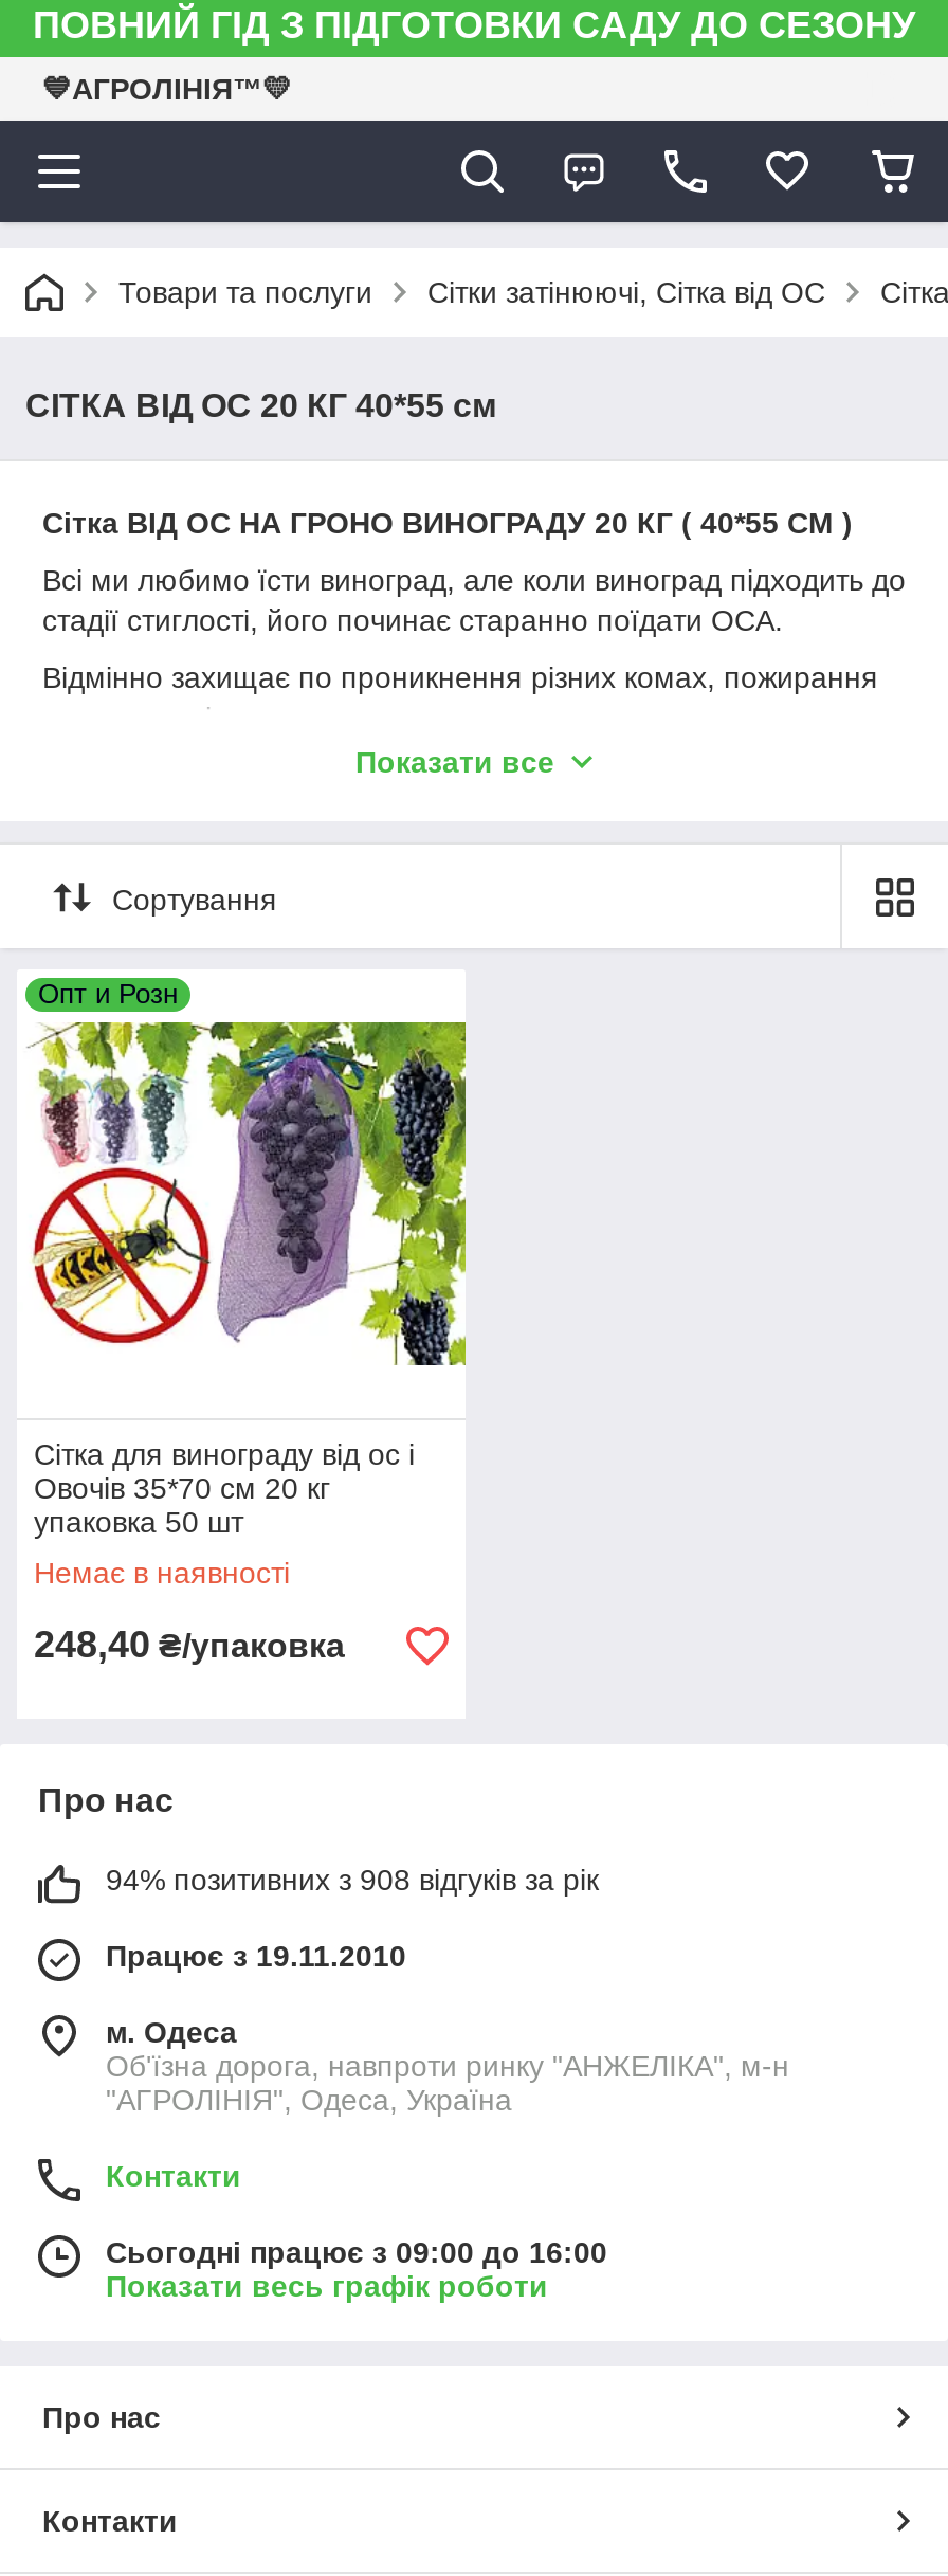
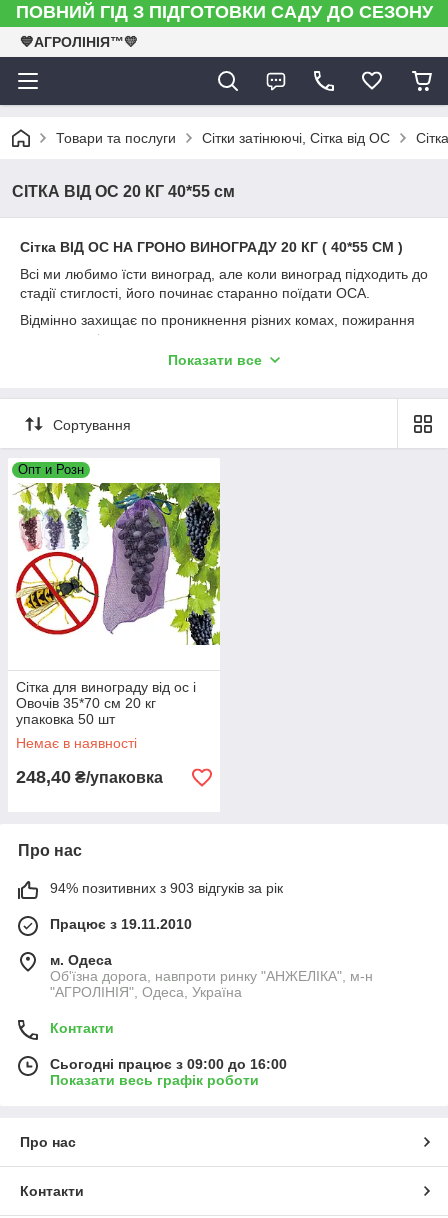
- 94% позитивних з 908 відгуків за рік
+ 94% позитивних з 903 відгуків за рік
